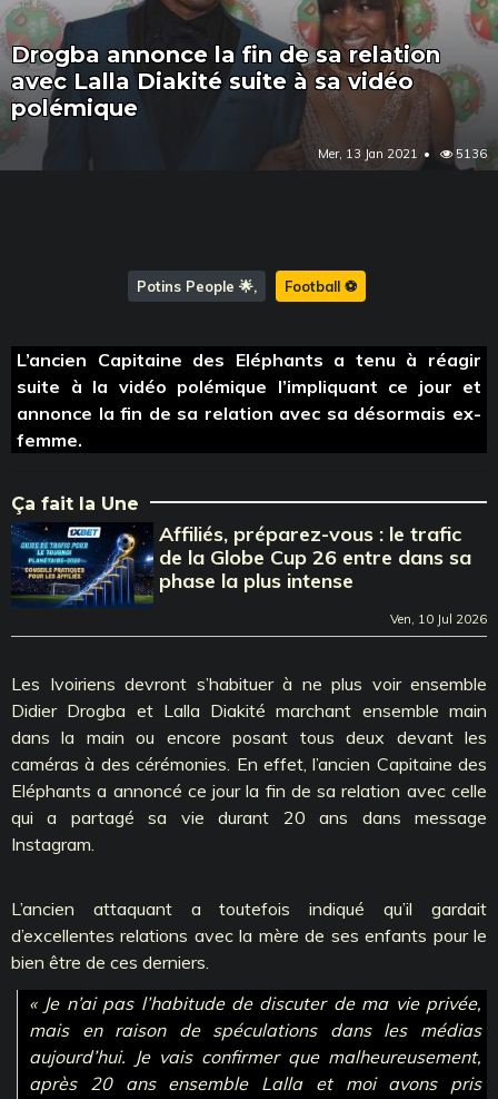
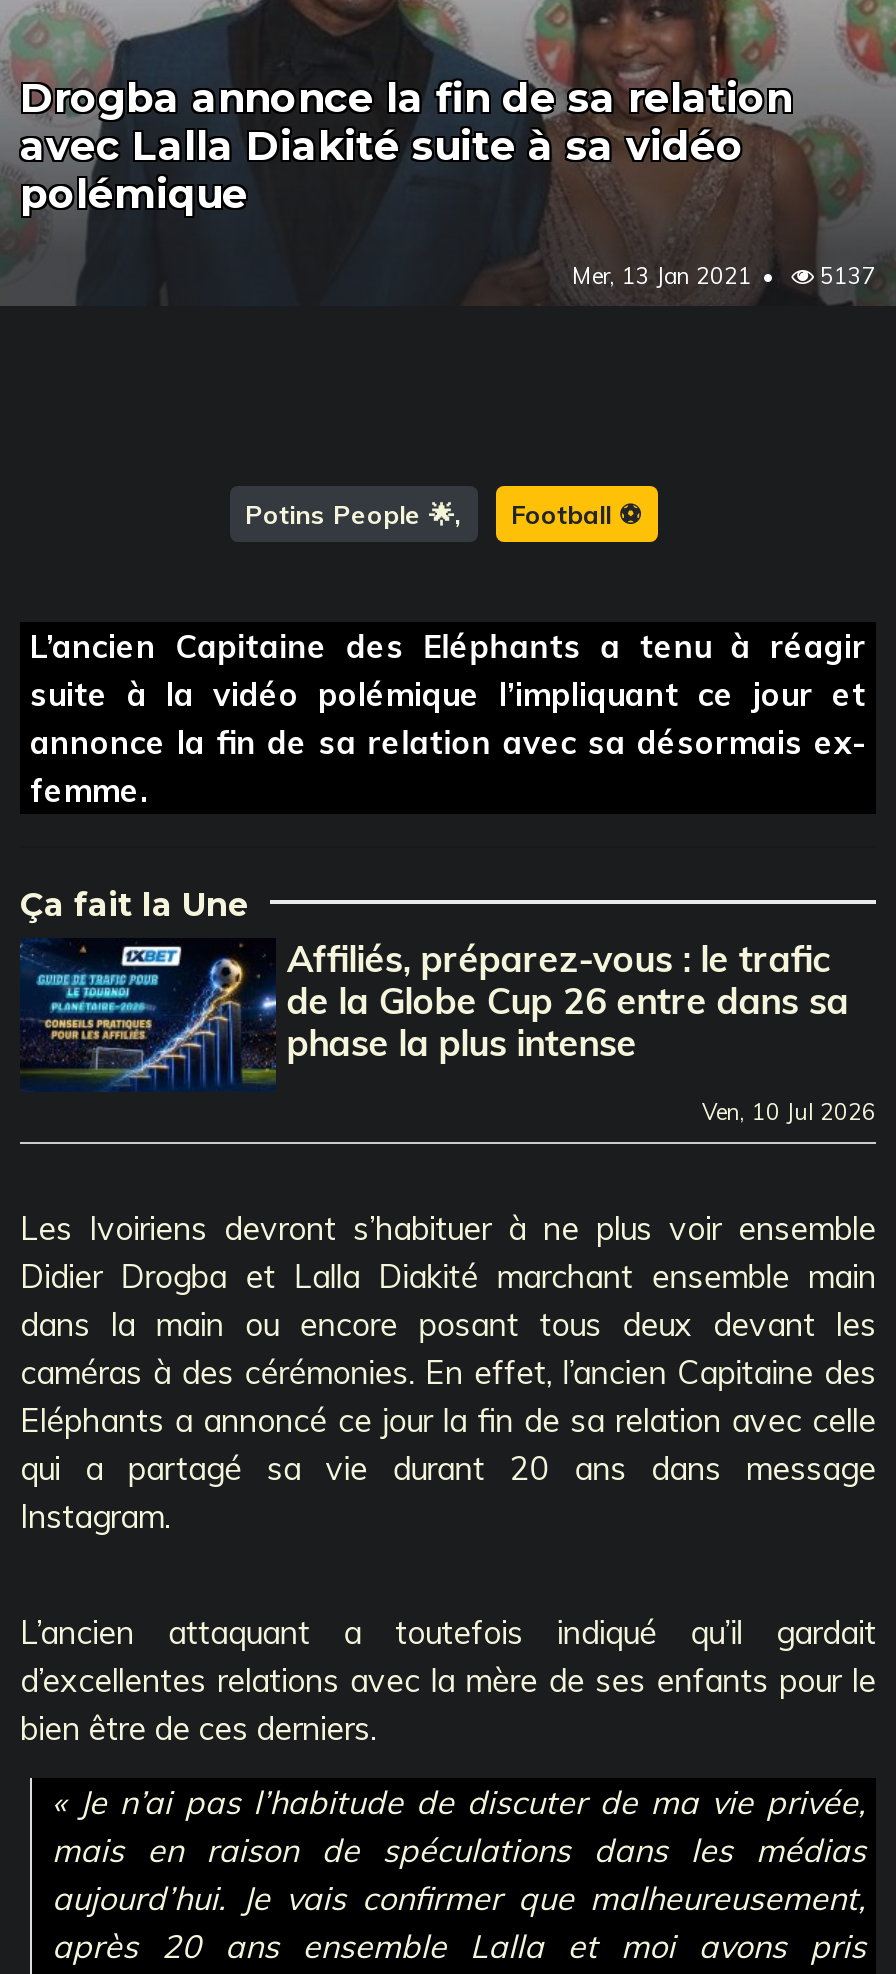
- 5136
+ 5137
